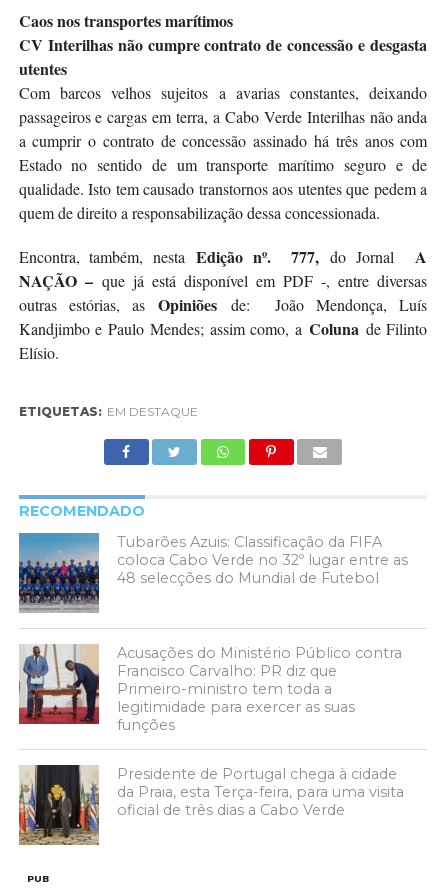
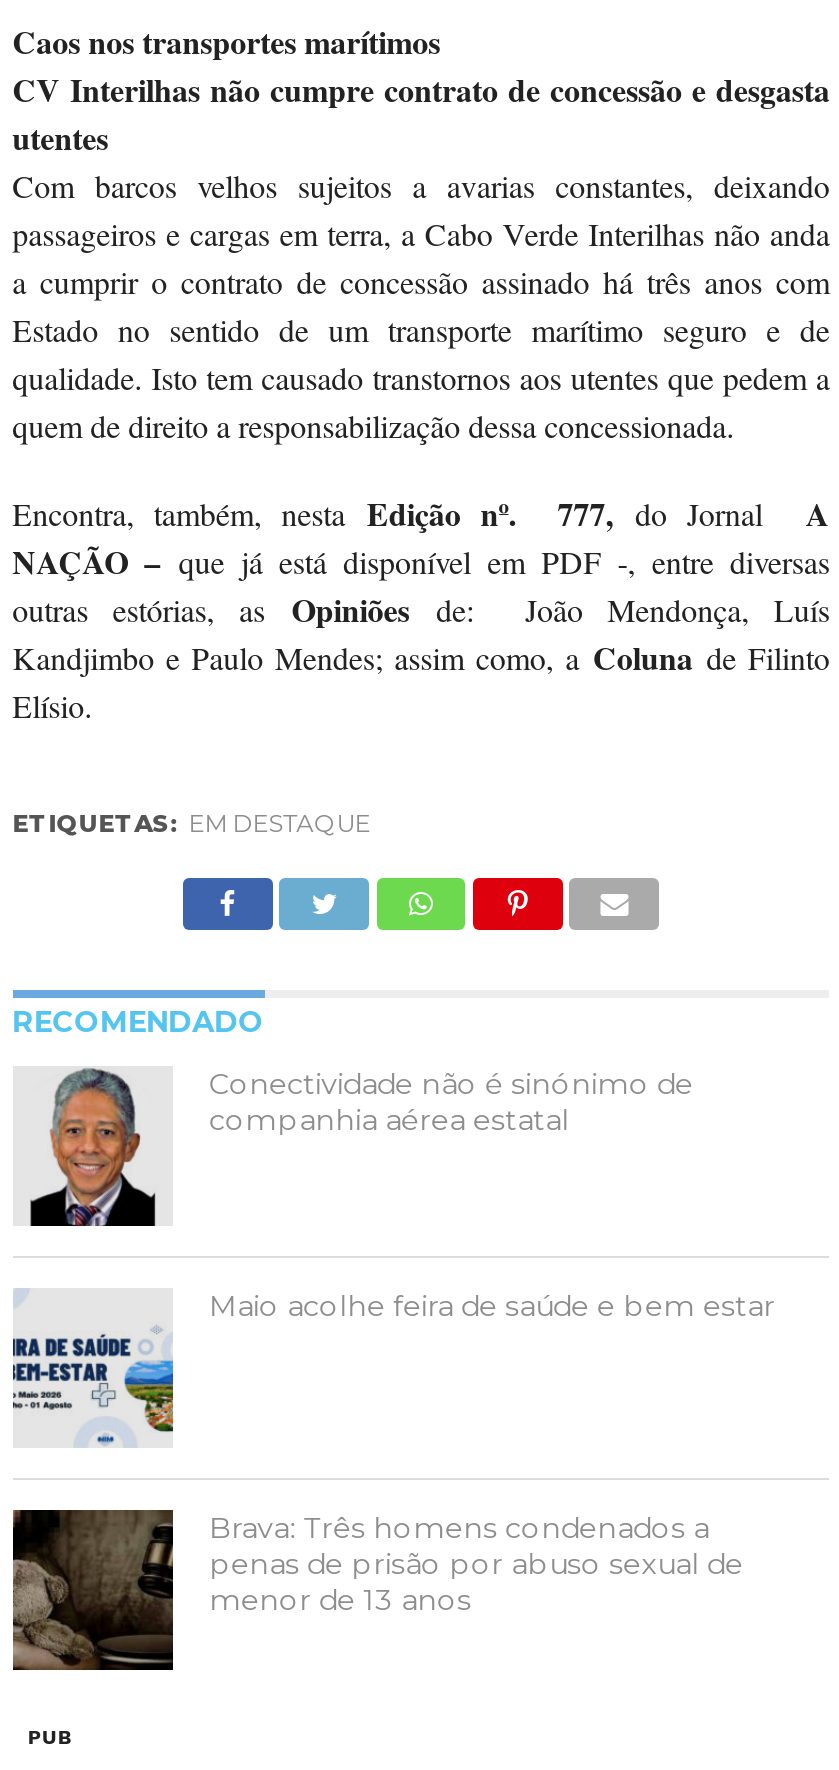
- [image]
- Tubarões Azuis: Classificação da FIFA
- coloca Cabo Verde no 32º lugar entre as
- 48 selecções do Mundial de Futebol
+ [image]
+ Conectividade não é sinónimo de
+ companhia aérea estatal

- [image]
- Acusações do Ministério Público contra
- Francisco Carvalho: PR diz que
- Primeiro-ministro tem toda a
- legitimidade para exercer as suas
- funções
+ [image]
+ Maio acolhe feira de saúde e bem estar

- [image]
- Presidente de Portugal chega à cidade
- da Praia, esta Terça-feira, para uma visita
- oficial de três dias a Cabo Verde
+ [image]
+ Brava: Três homens condenados a
+ penas de prisão por abuso sexual de
+ menor de 13 anos
